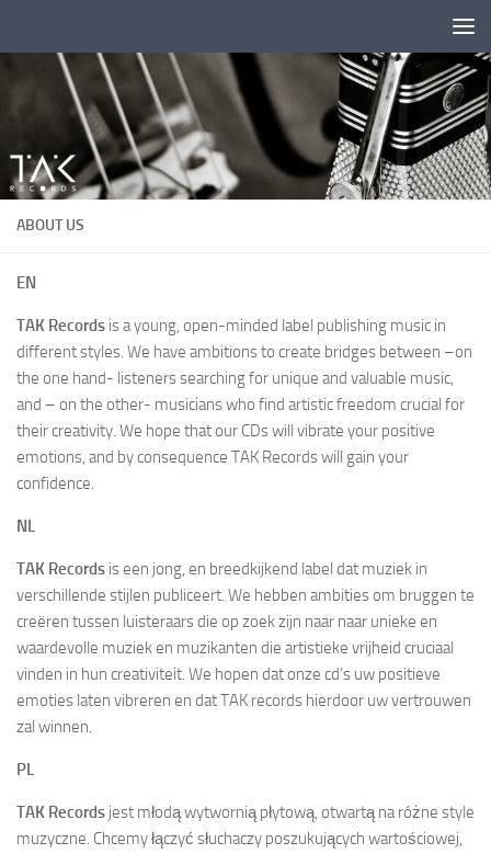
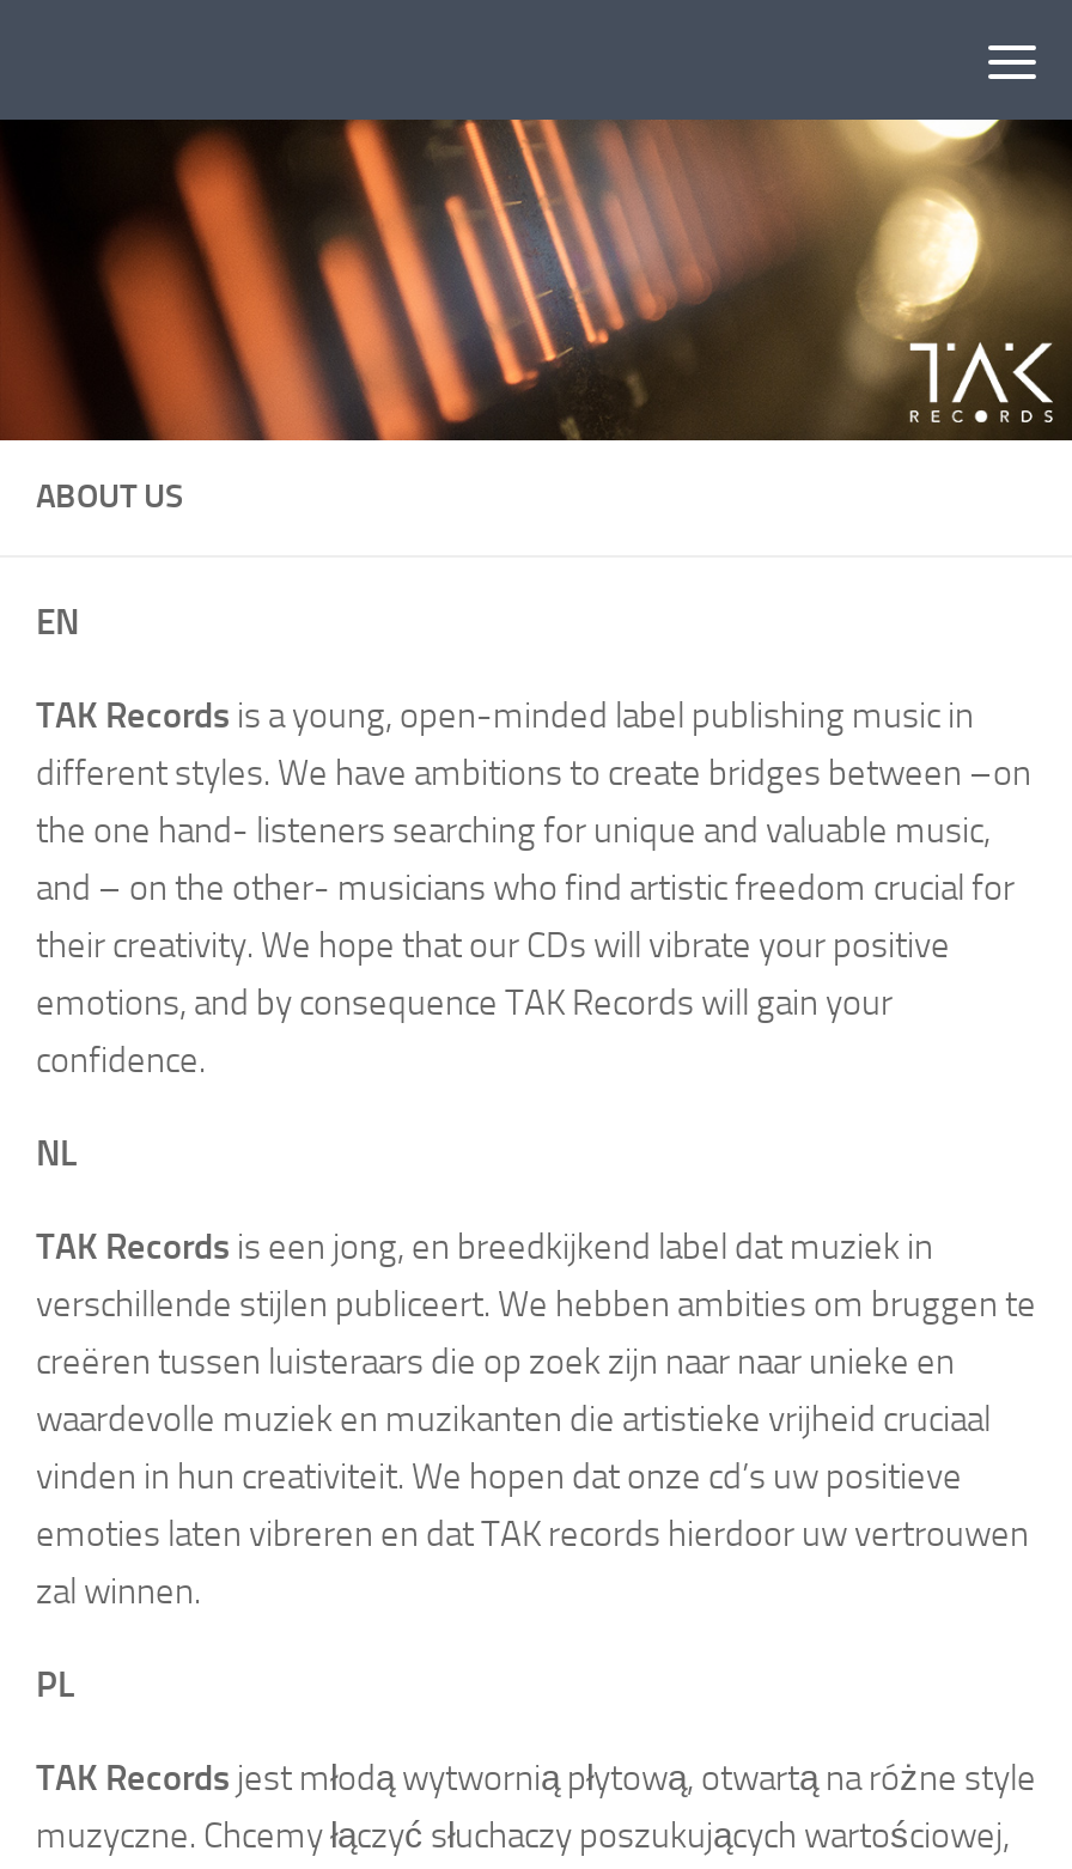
- [image]
+ [image]
